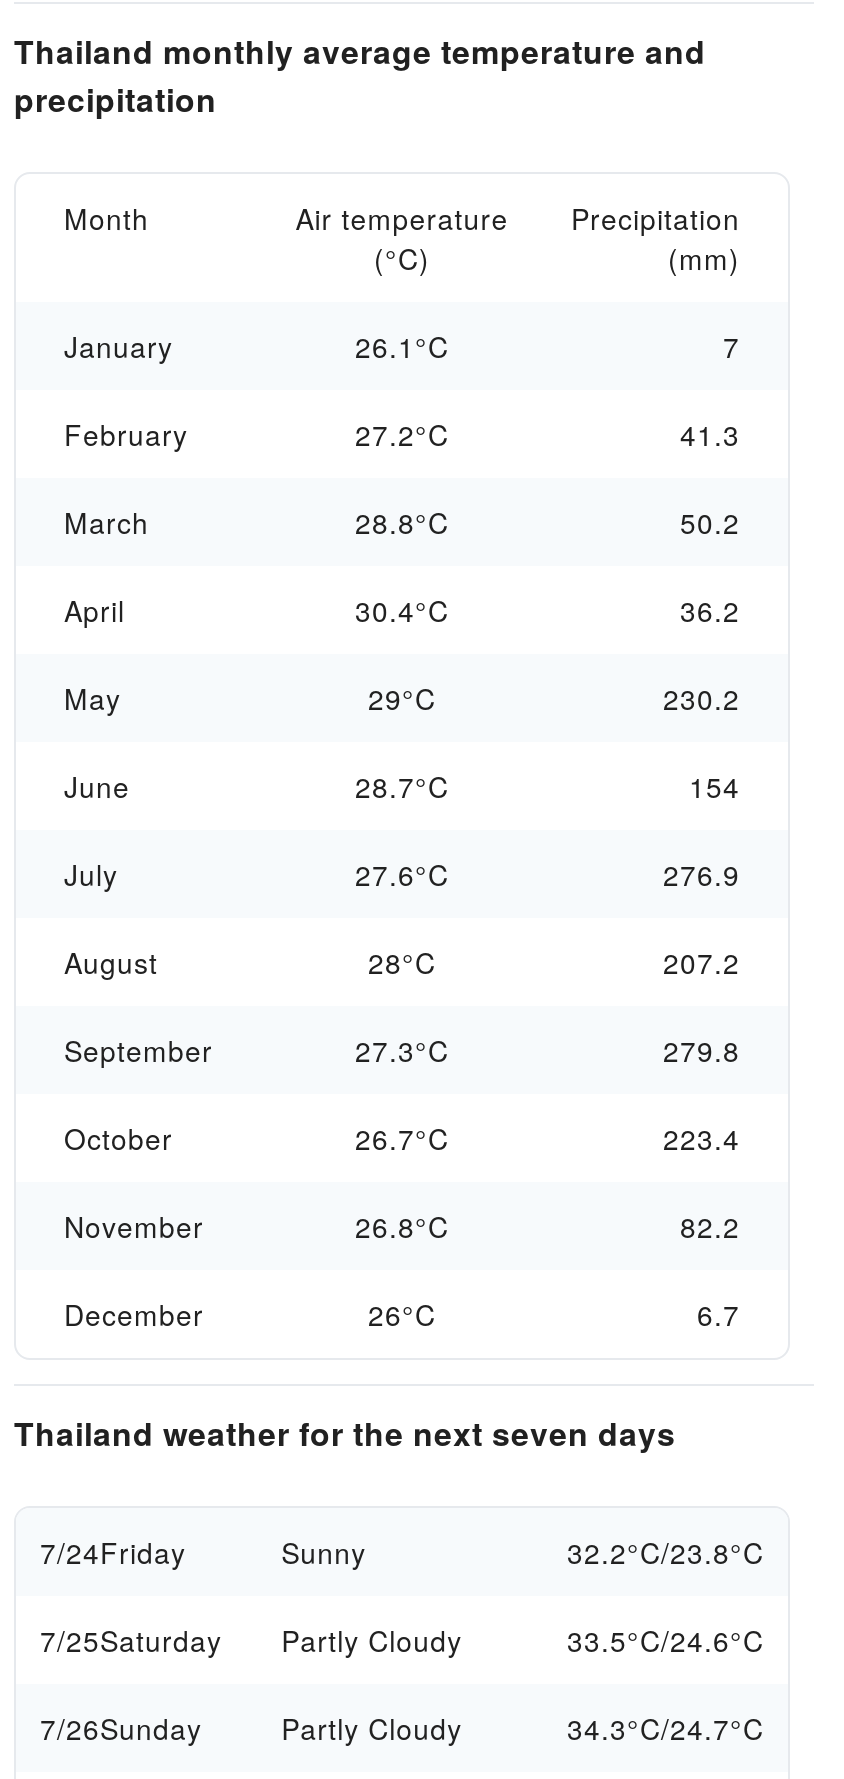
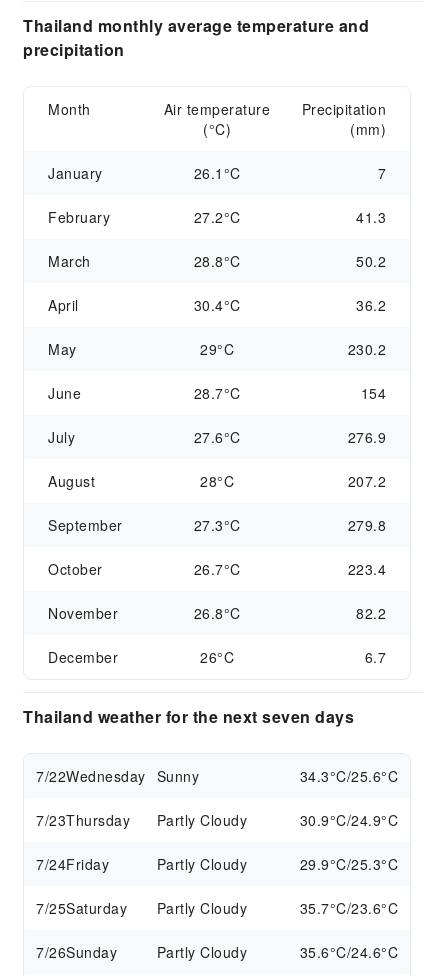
+ 7/22Wednesday Sunny
+ 34.3°C/25.6°C
+ 7/23Thursday
+ Partly Cloudy
+ 30.9°C/24.9°C

- Sunny
- 32.2°C/23.8°C
+ Partly Cloudy
+ 29.9°C/25.3°C

- 33.5°C/24.6°C
+ 35.7°C/23.6°C

- 34.3°C/24.7°C
+ 35.6°C/24.6°C
